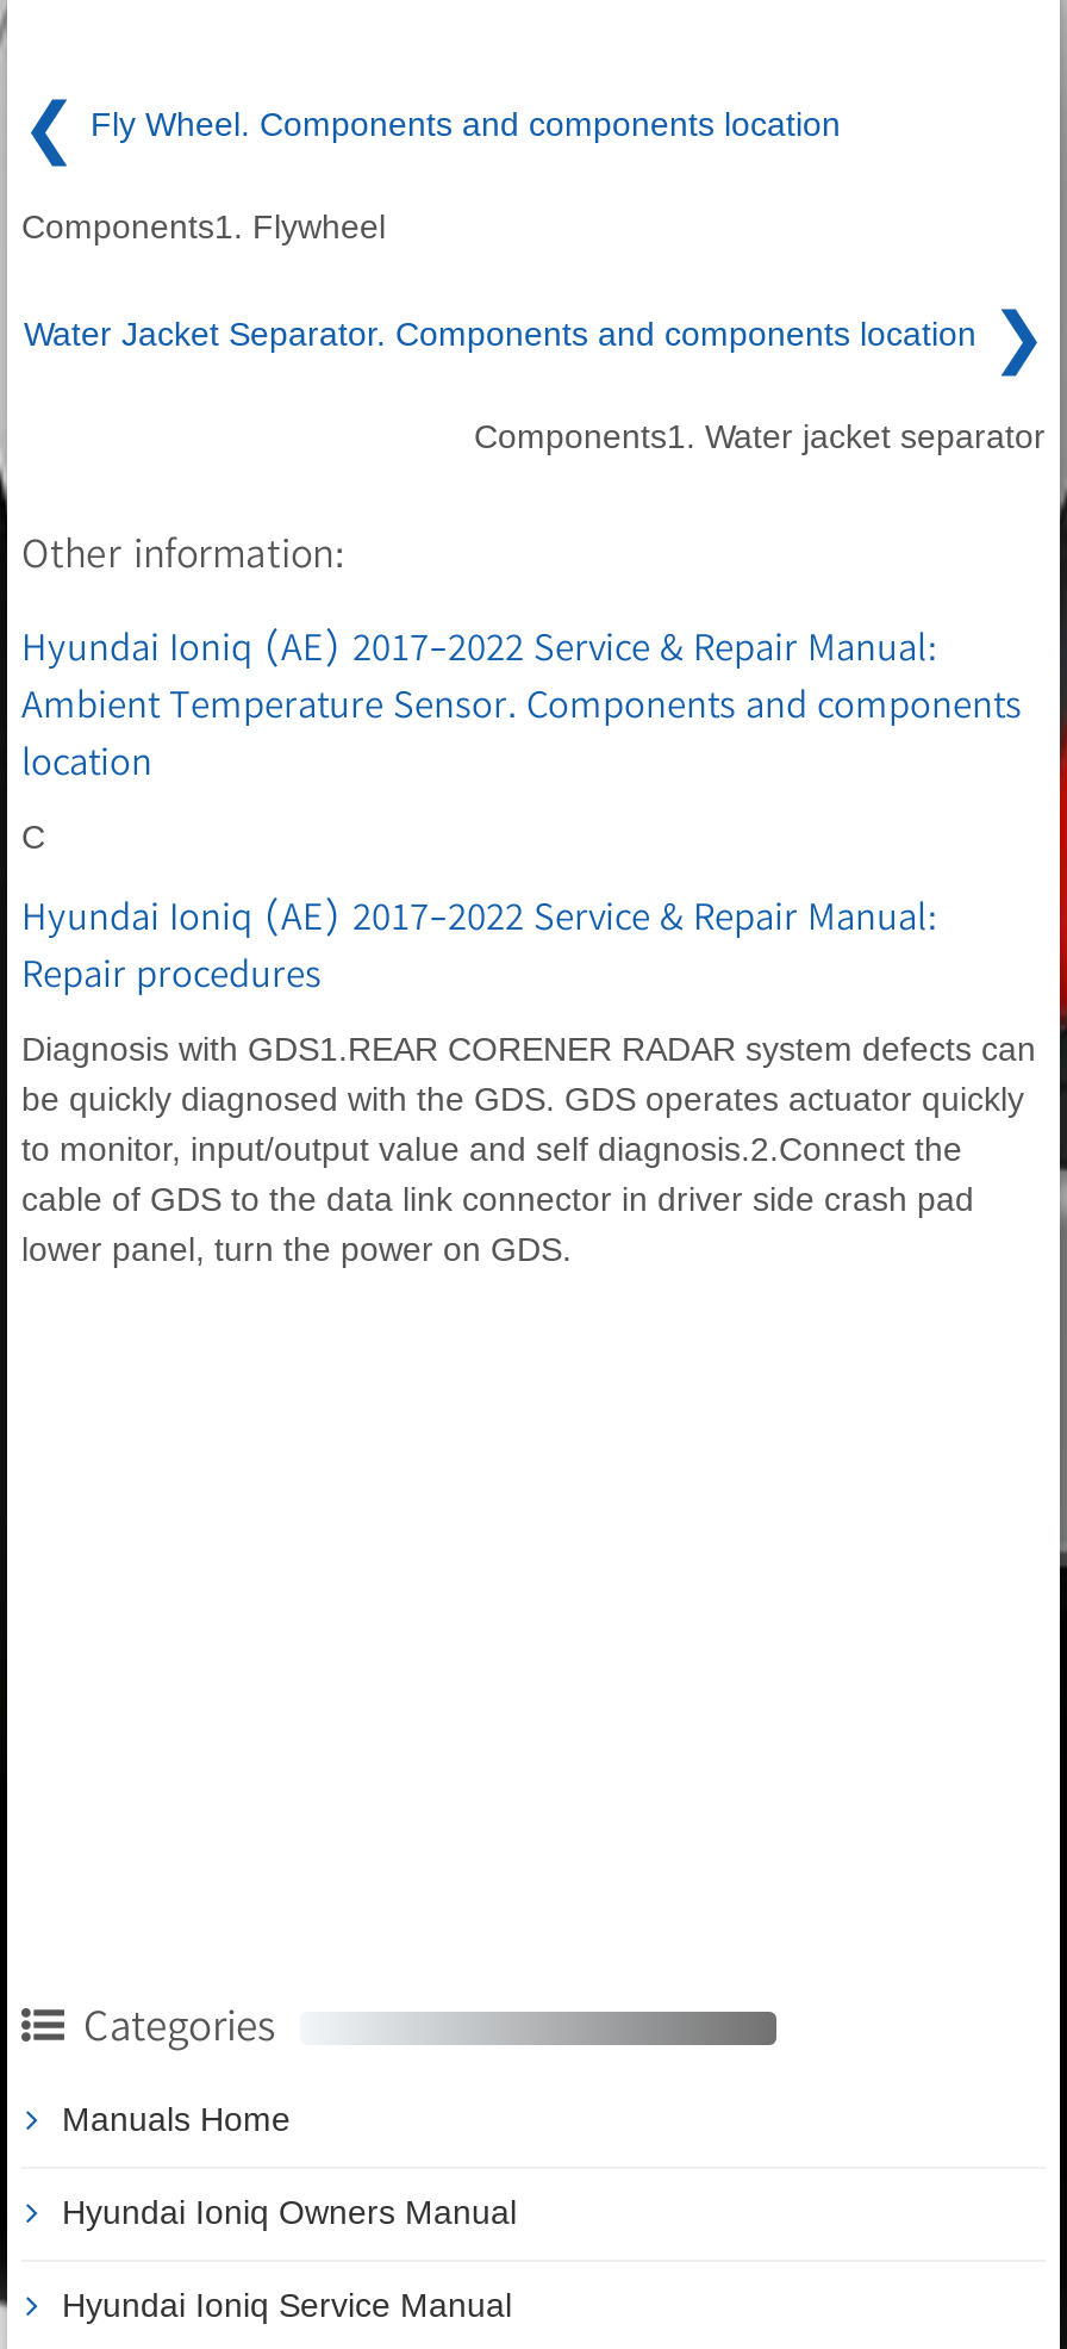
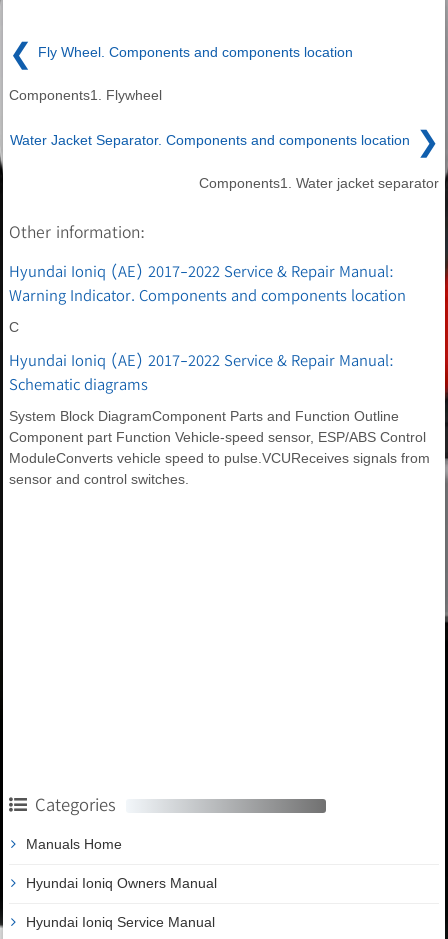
- Ambient Temperature Sensor. Components and components
- location
+ Warning Indicator. Components and components location

- Repair procedures
+ Schematic diagrams

- Diagnosis with GDS1.REAR CORENER RADAR system defects can
- be quickly diagnosed with the GDS. GDS operates actuator quickly
- to monitor, input/output value and self diagnosis.2.Connect the
- cable of GDS to the data link connector in driver side crash pad
- lower panel, turn the power on GDS.
+ System Block DiagramComponent Parts and Function Outline
+ Component part Function Vehicle-speed sensor, ESP/ABS Control
+ ModuleConverts vehicle speed to pulse.VCUReceives signals from
+ sensor and control switches.
